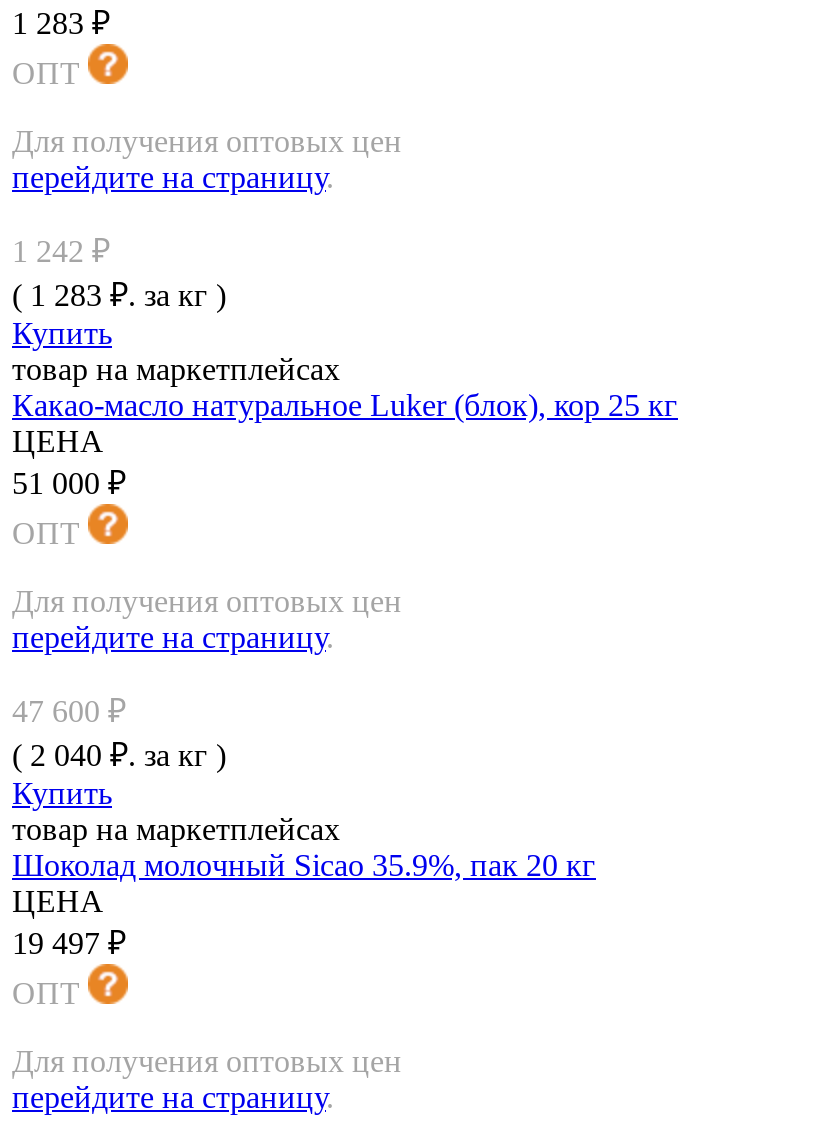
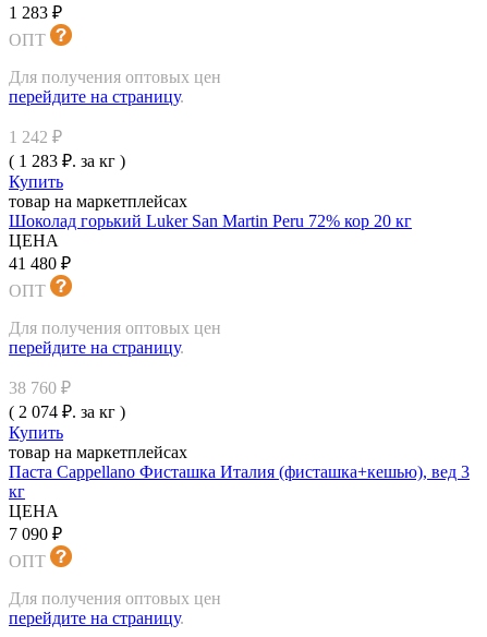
- Какао-масло натуральное Luker (блок), кор 25 кг
+ Шоколад горький Luker San Martin Peru 72% кор 20 кг

- 51 000 ₽
+ 41 480 ₽

- 47 600 ₽
+ 38 760 ₽

- ( 2 040 ₽. за кг )
+ ( 2 074 ₽. за кг )

- Шоколад молочный Sicao 35.9%, пак 20 кг
+ Паста Cappellano Фисташка Италия (фисташка+кешью), вед 3
+ кг

- 19 497 ₽
+ 7 090 ₽
